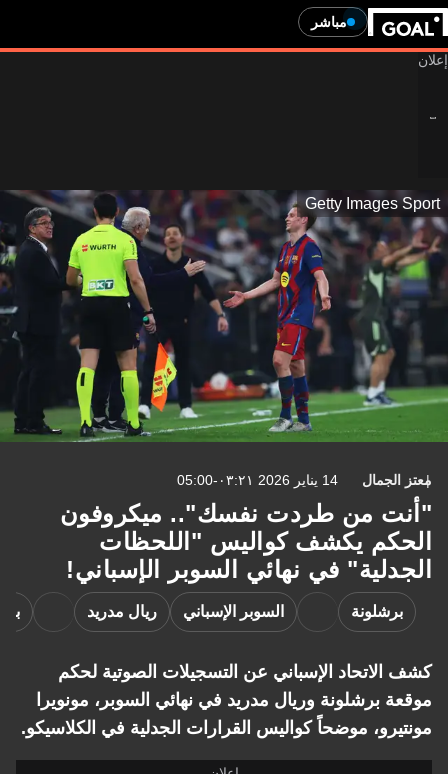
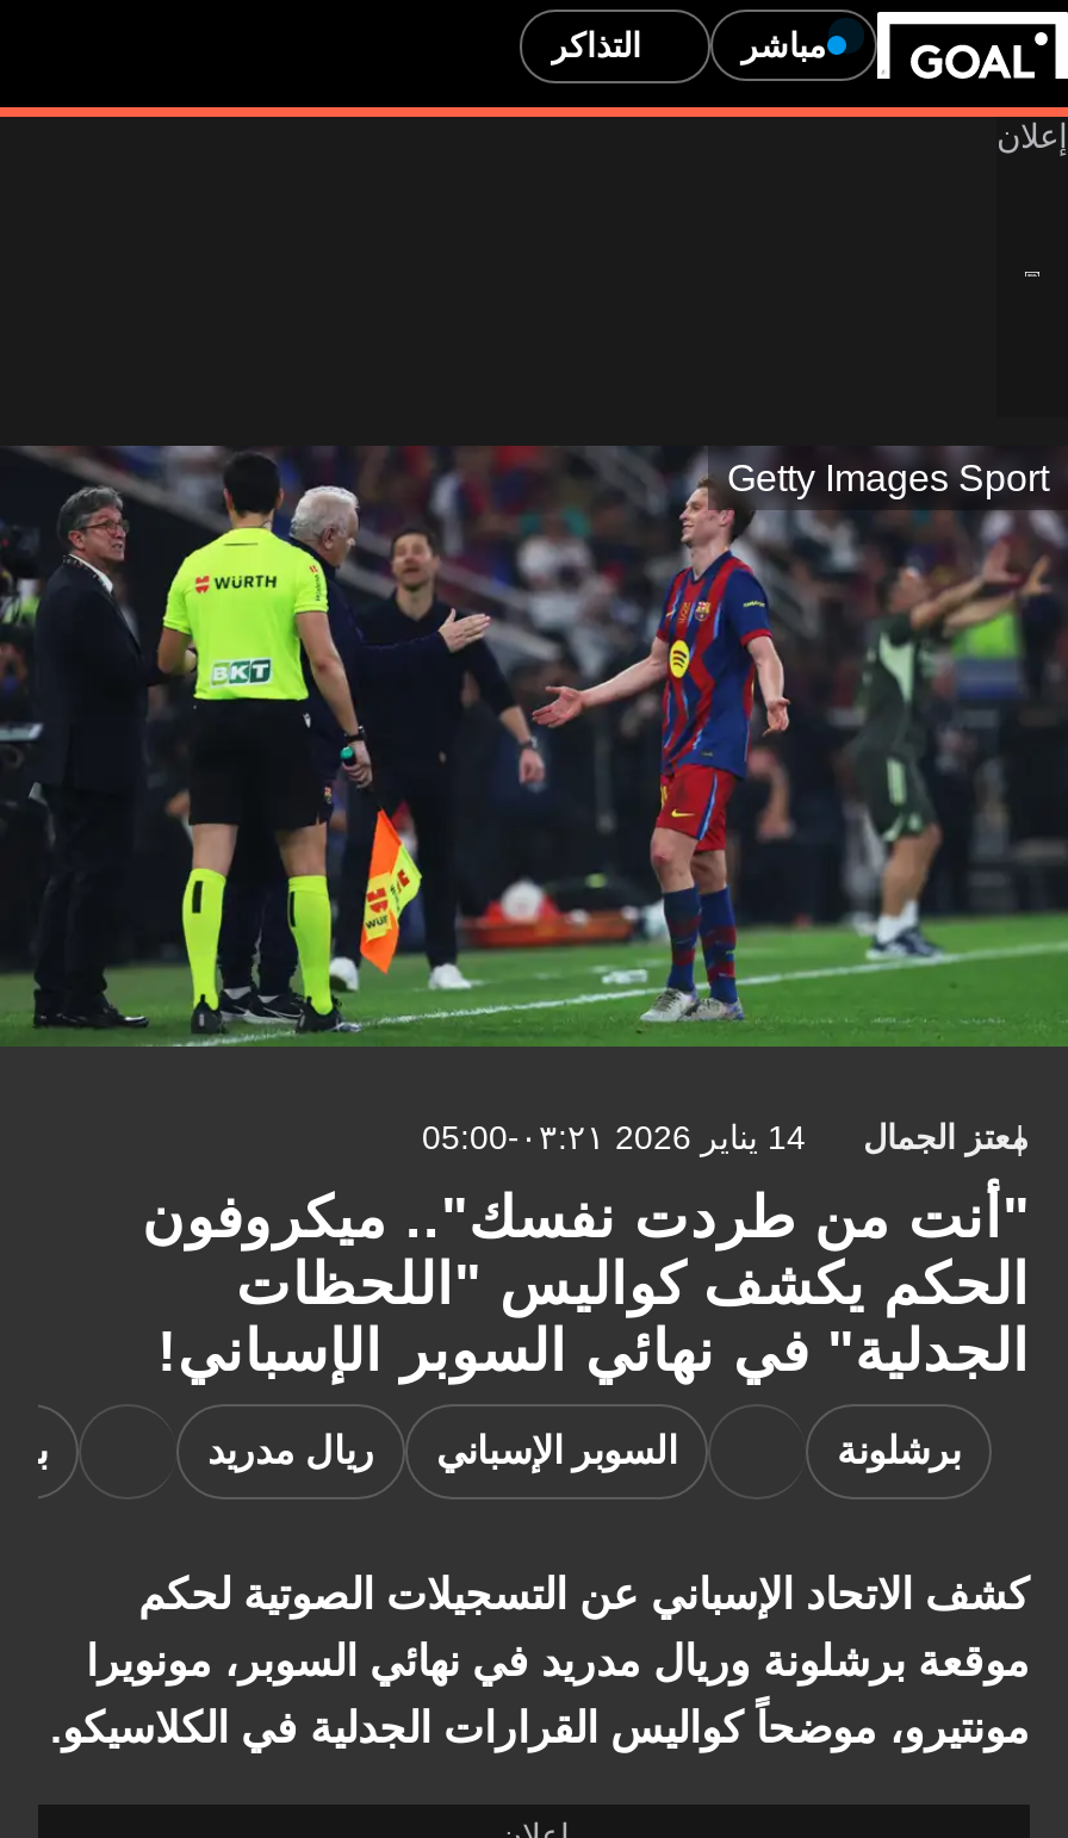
+ التذاكر
